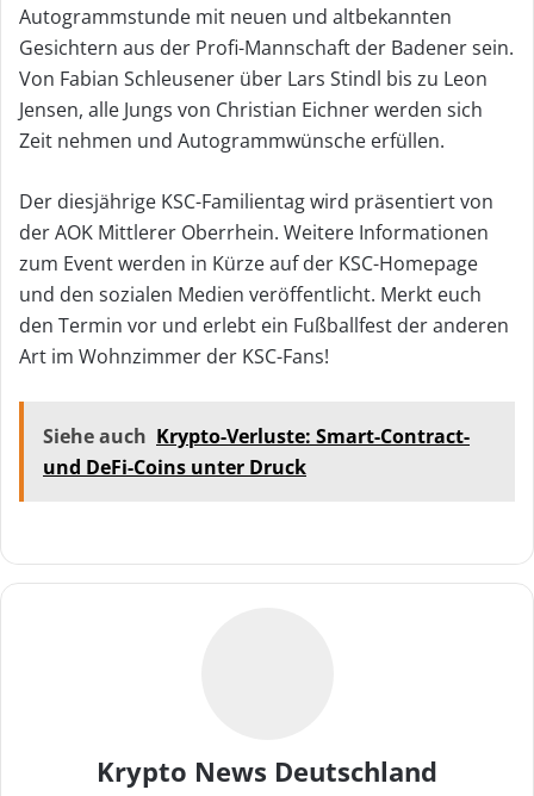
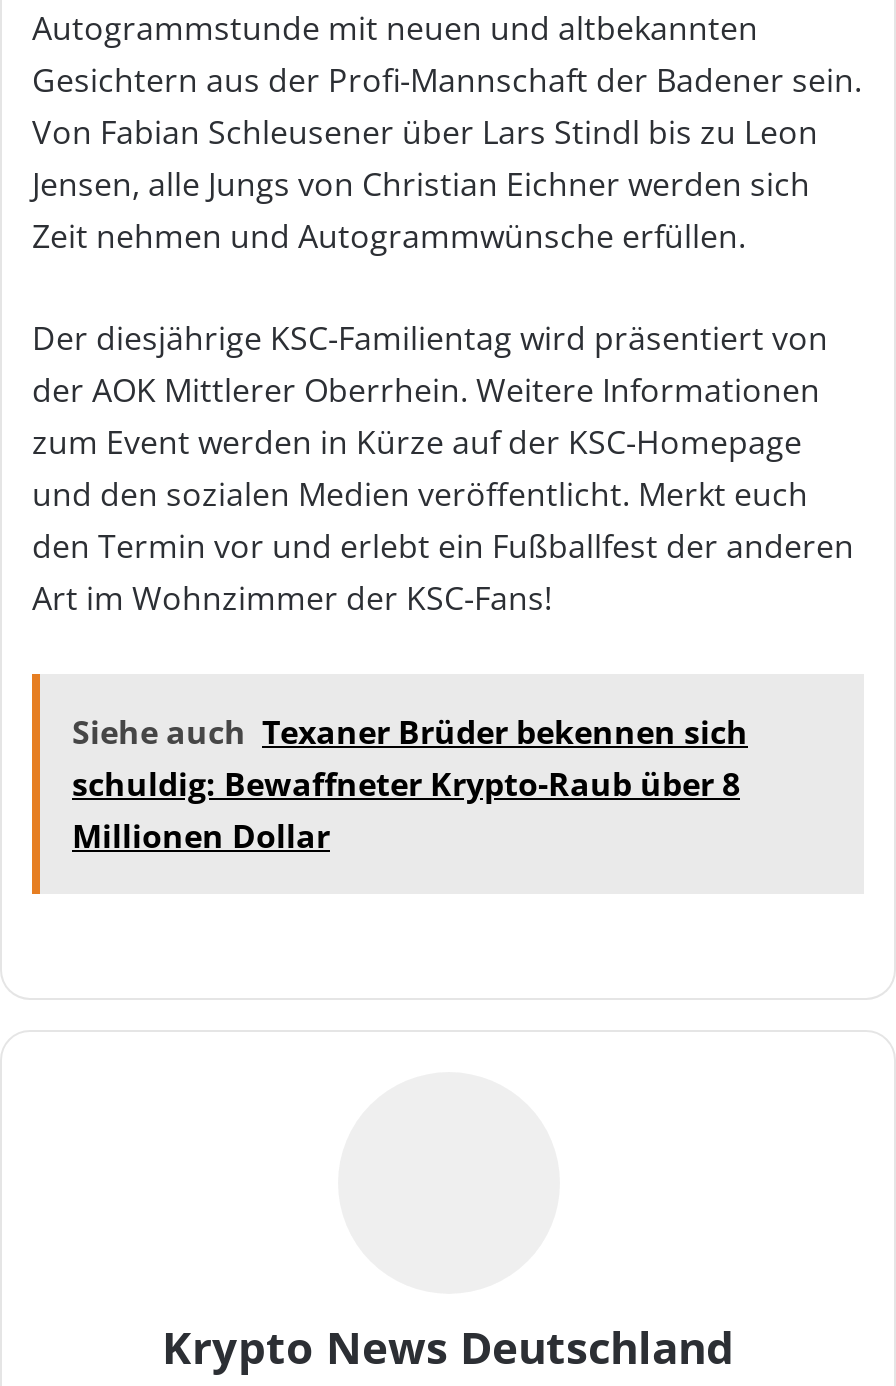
- Siehe auch Krypto-Verluste: Smart-Contract-
- und DeFi-Coins unter Druck
+ Siehe auch Texaner Brüder bekennen sich
+ schuldig: Bewaffneter Krypto-Raub über 8
+ Millionen Dollar
